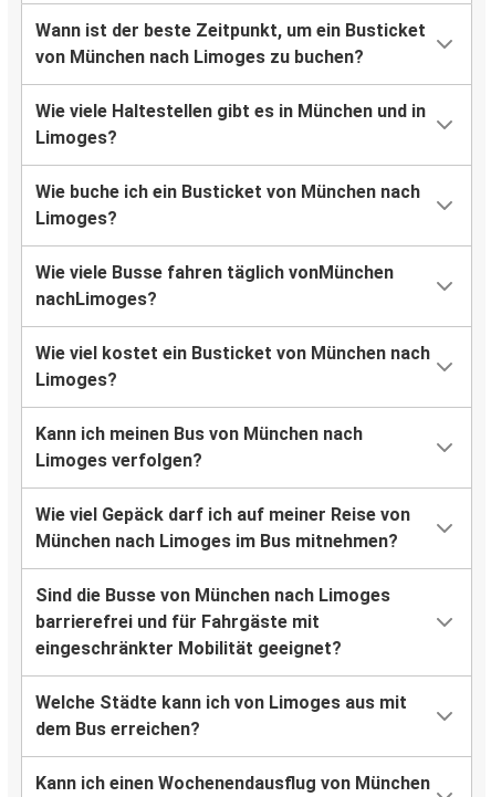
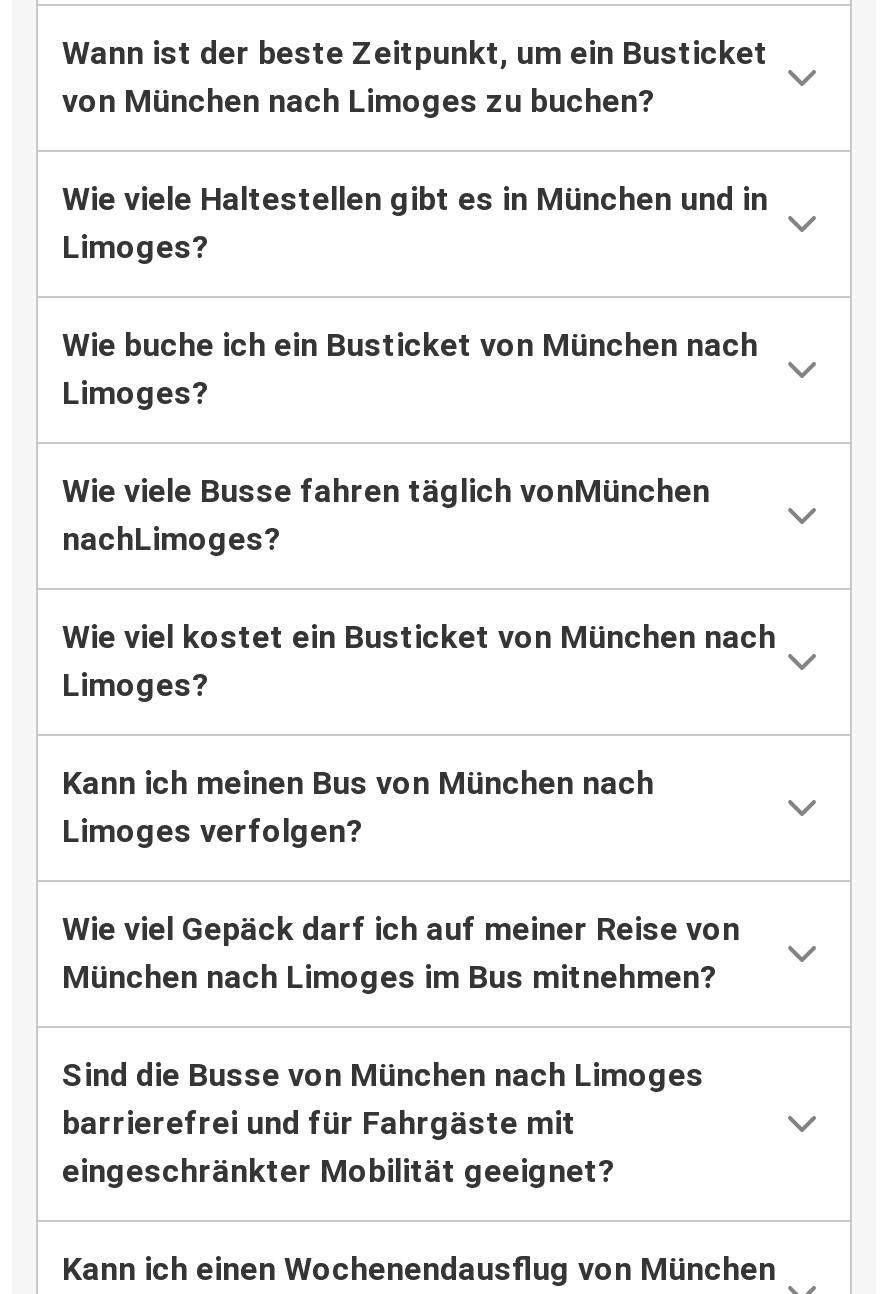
- Welche Städte kann ich von Limoges aus mit
- dem Bus erreichen?
